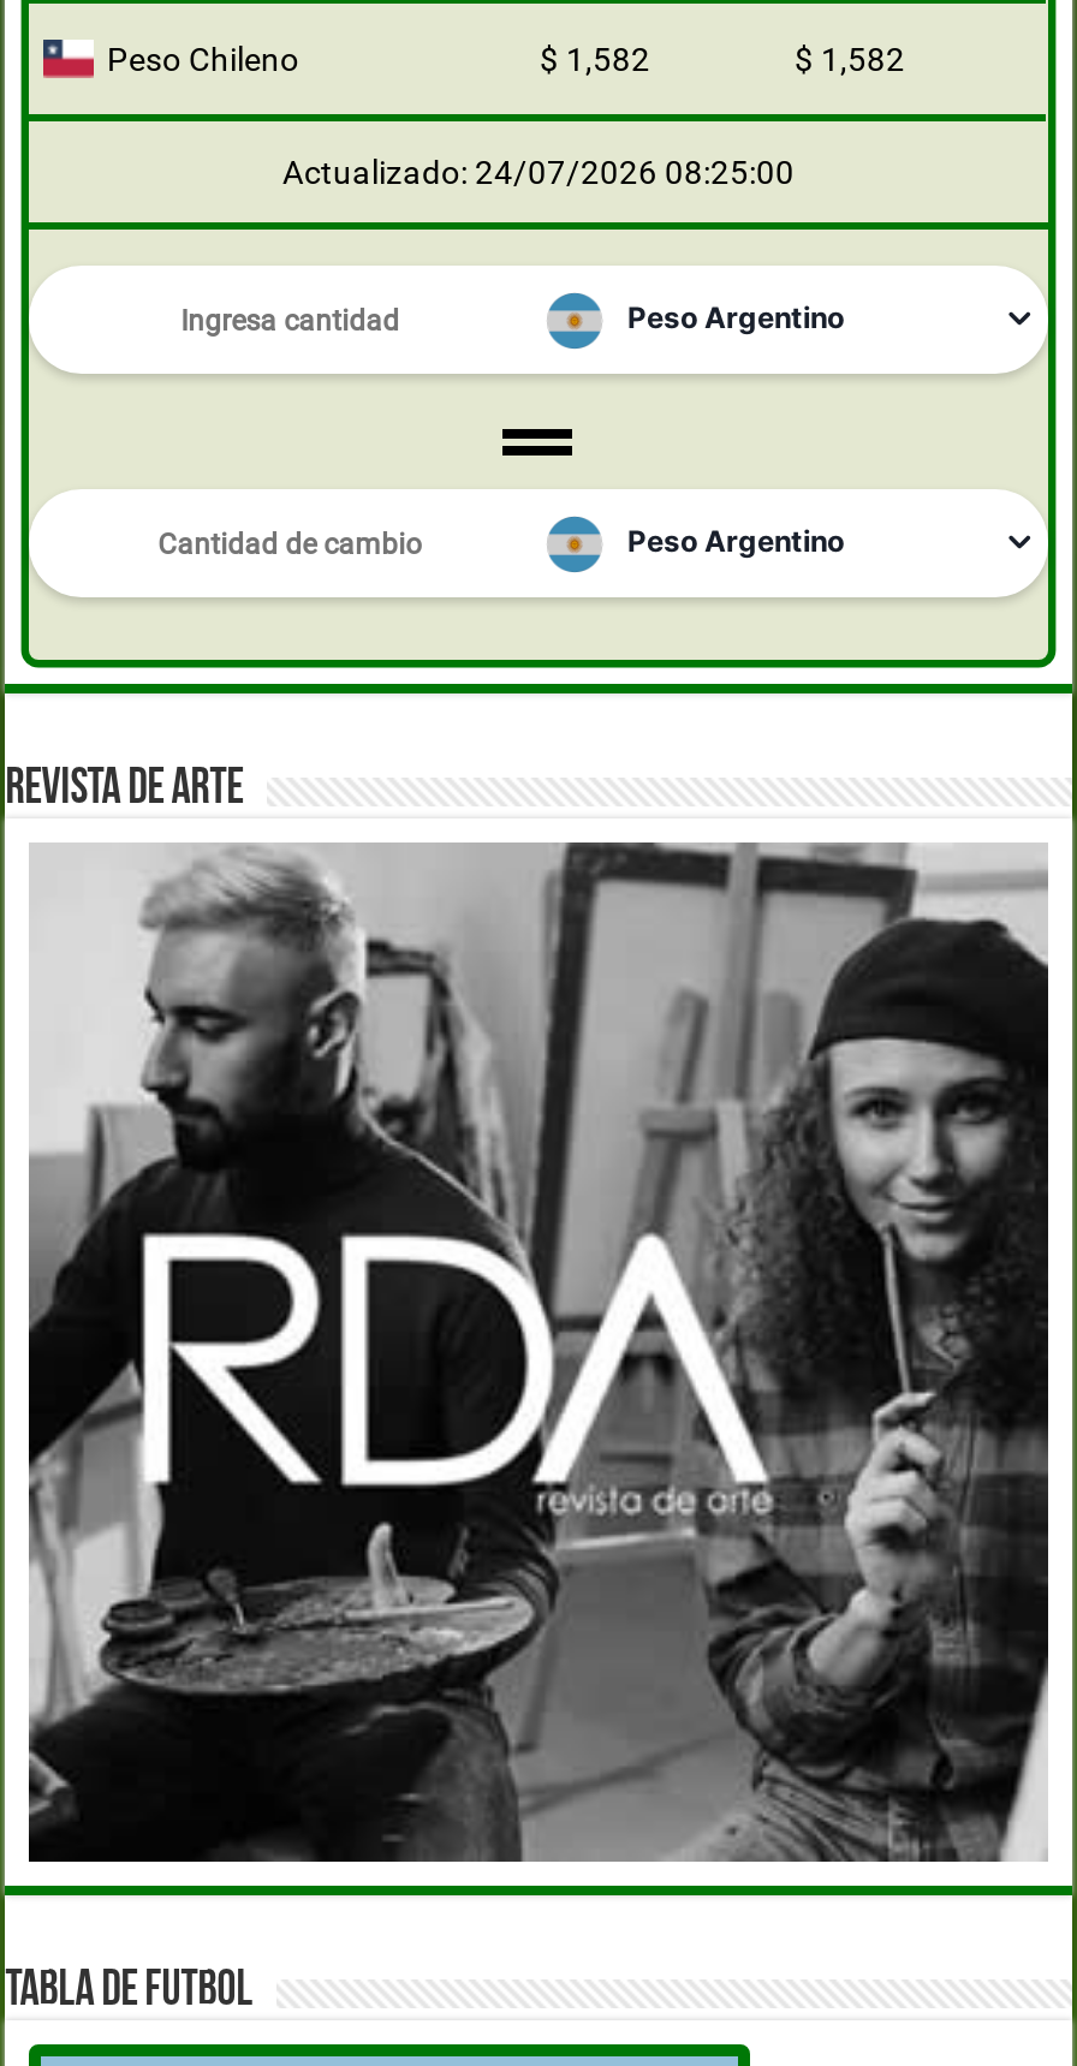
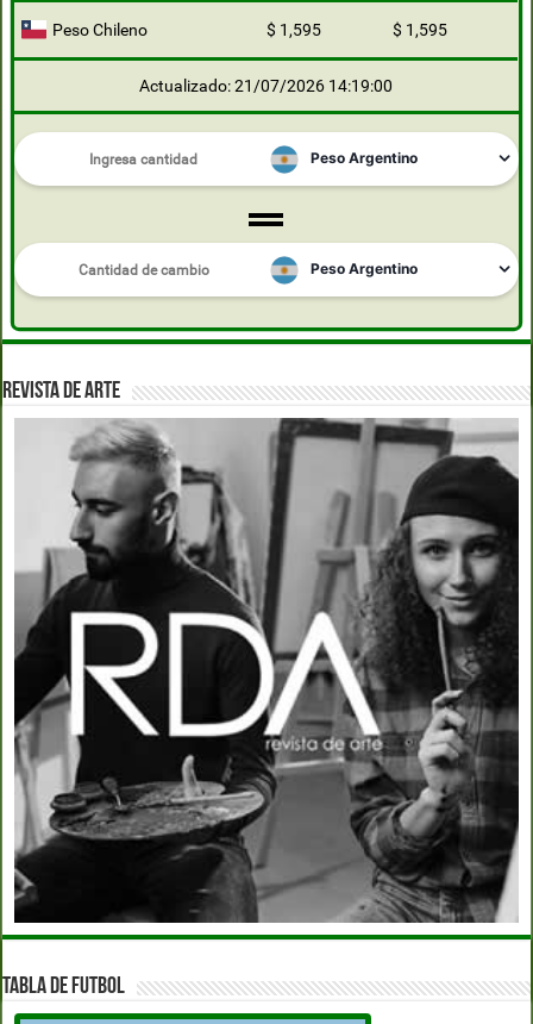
- $ 1,582
+ $ 1,595

- $ 1,582
+ $ 1,595

- Actualizado: 24/07/2026 08:25:00
+ Actualizado: 21/07/2026 14:19:00
